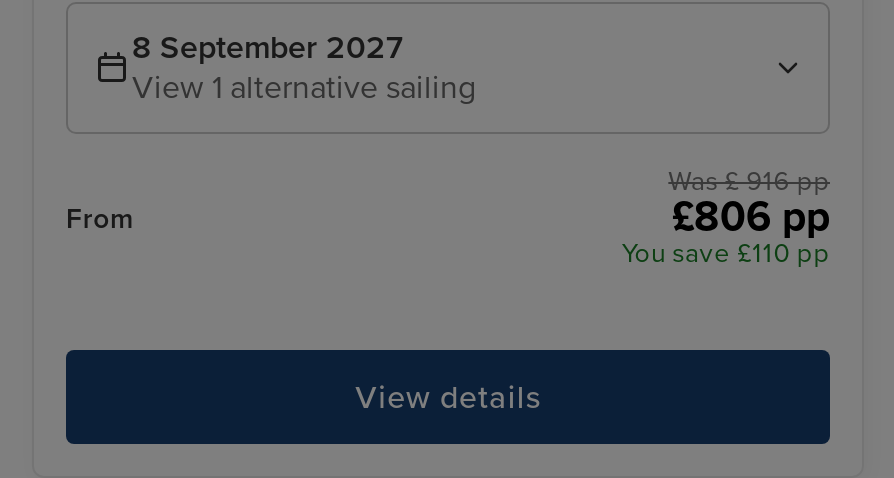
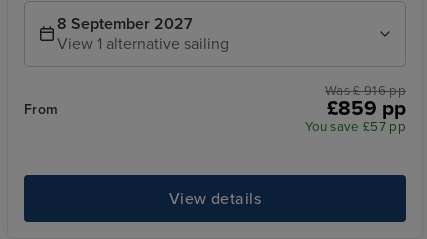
- £806 pp
+ £859 pp

- You save £110 pp
+ You save £57 pp
